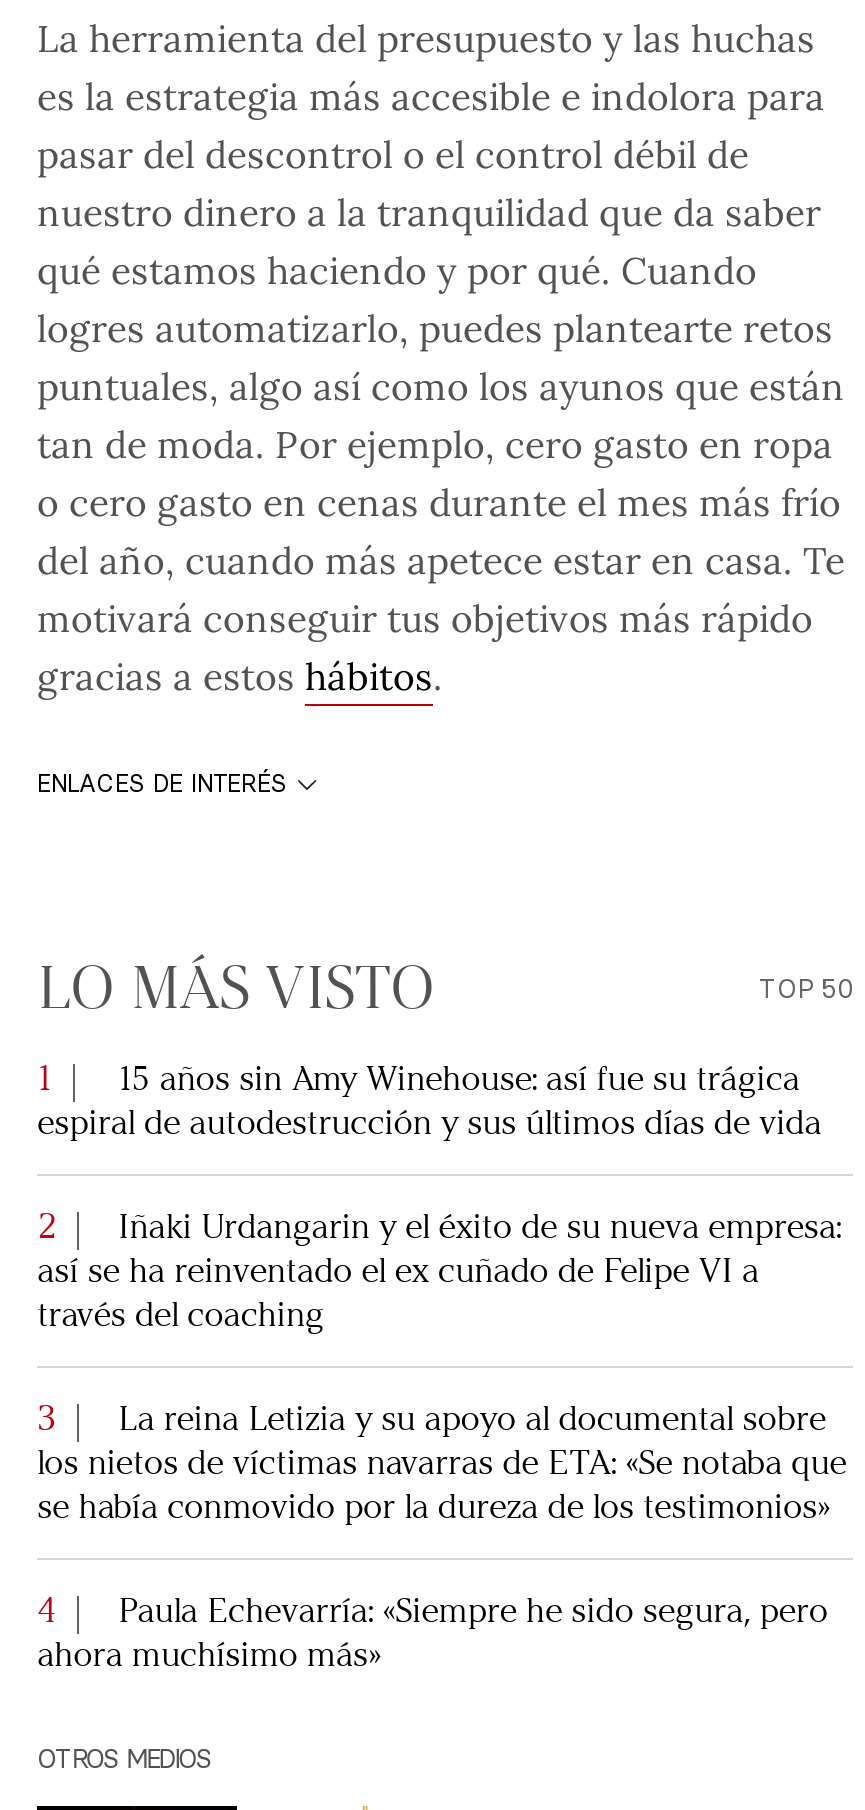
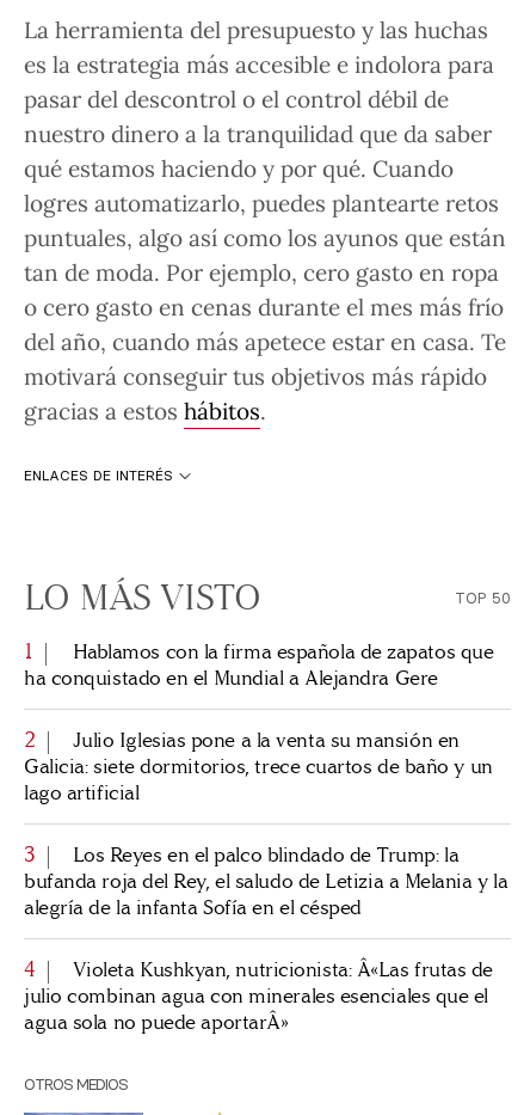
- 15 años sin Amy Winehouse: así fue su trágica
- espiral de autodestrucción y sus últimos días de vida
+ Hablamos con la firma española de zapatos que
+ ha conquistado en el Mundial a Alejandra Gere

- Iñaki Urdangarin y el éxito de su nueva empresa:
- así se ha reinventado el ex cuñado de Felipe VI a
- través del coaching
+ Julio Iglesias pone a la venta su mansión en
+ Galicia: siete dormitorios, trece cuartos de baño y un
+ lago artificial

- La reina Letizia y su apoyo al documental sobre
- los nietos de víctimas navarras de ETA: «Se notaba que
- se había conmovido por la dureza de los testimonios»
+ Los Reyes en el palco blindado de Trump: la
+ bufanda roja del Rey, el saludo de Letizia a Melania y la
+ alegría de la infanta Sofía en el césped

- Paula Echevarría: «Siempre he sido segura, pero
- ahora muchísimo más»
+ Violeta Kushkyan, nutricionista: Â«Las frutas de
+ julio combinan agua con minerales esenciales que el
+ agua sola no puede aportarÂ»
